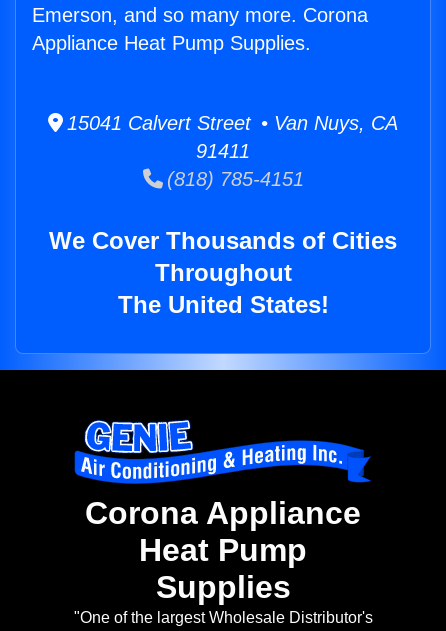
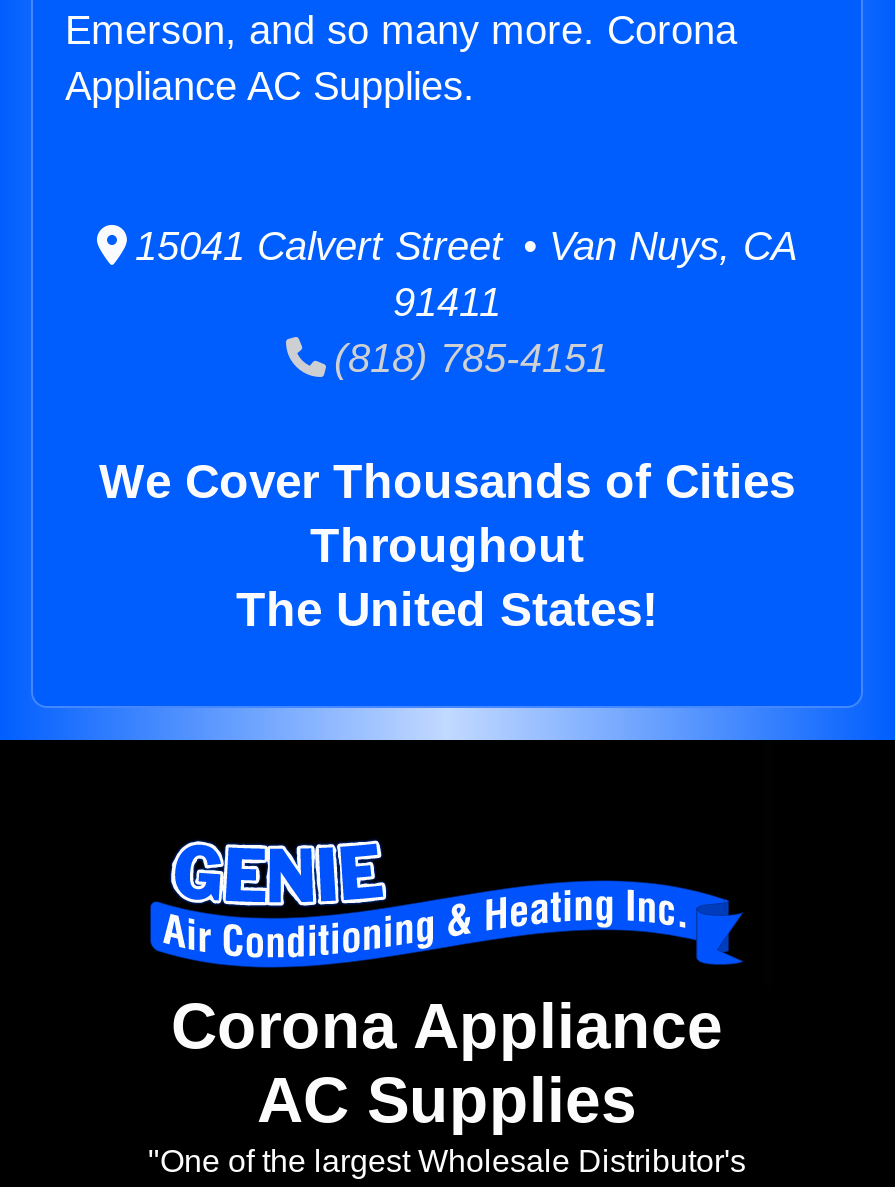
- Appliance Heat Pump Supplies.
+ Appliance AC Supplies.

- Heat Pump
- Supplies
+ AC Supplies
